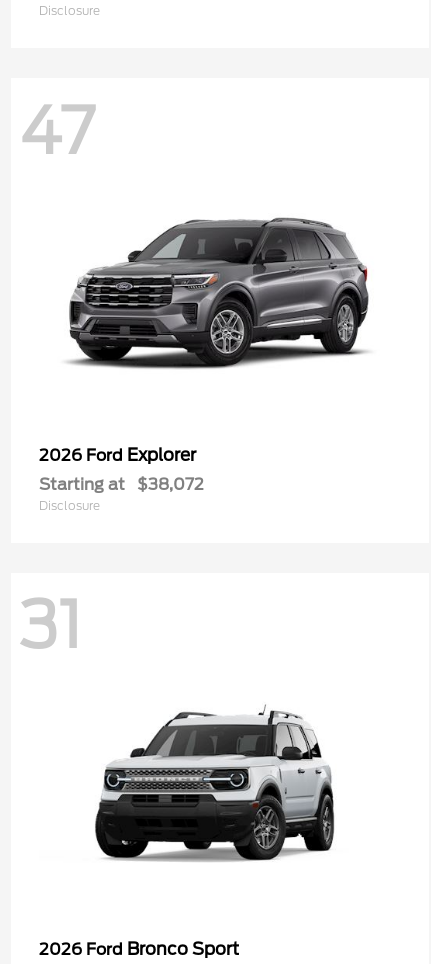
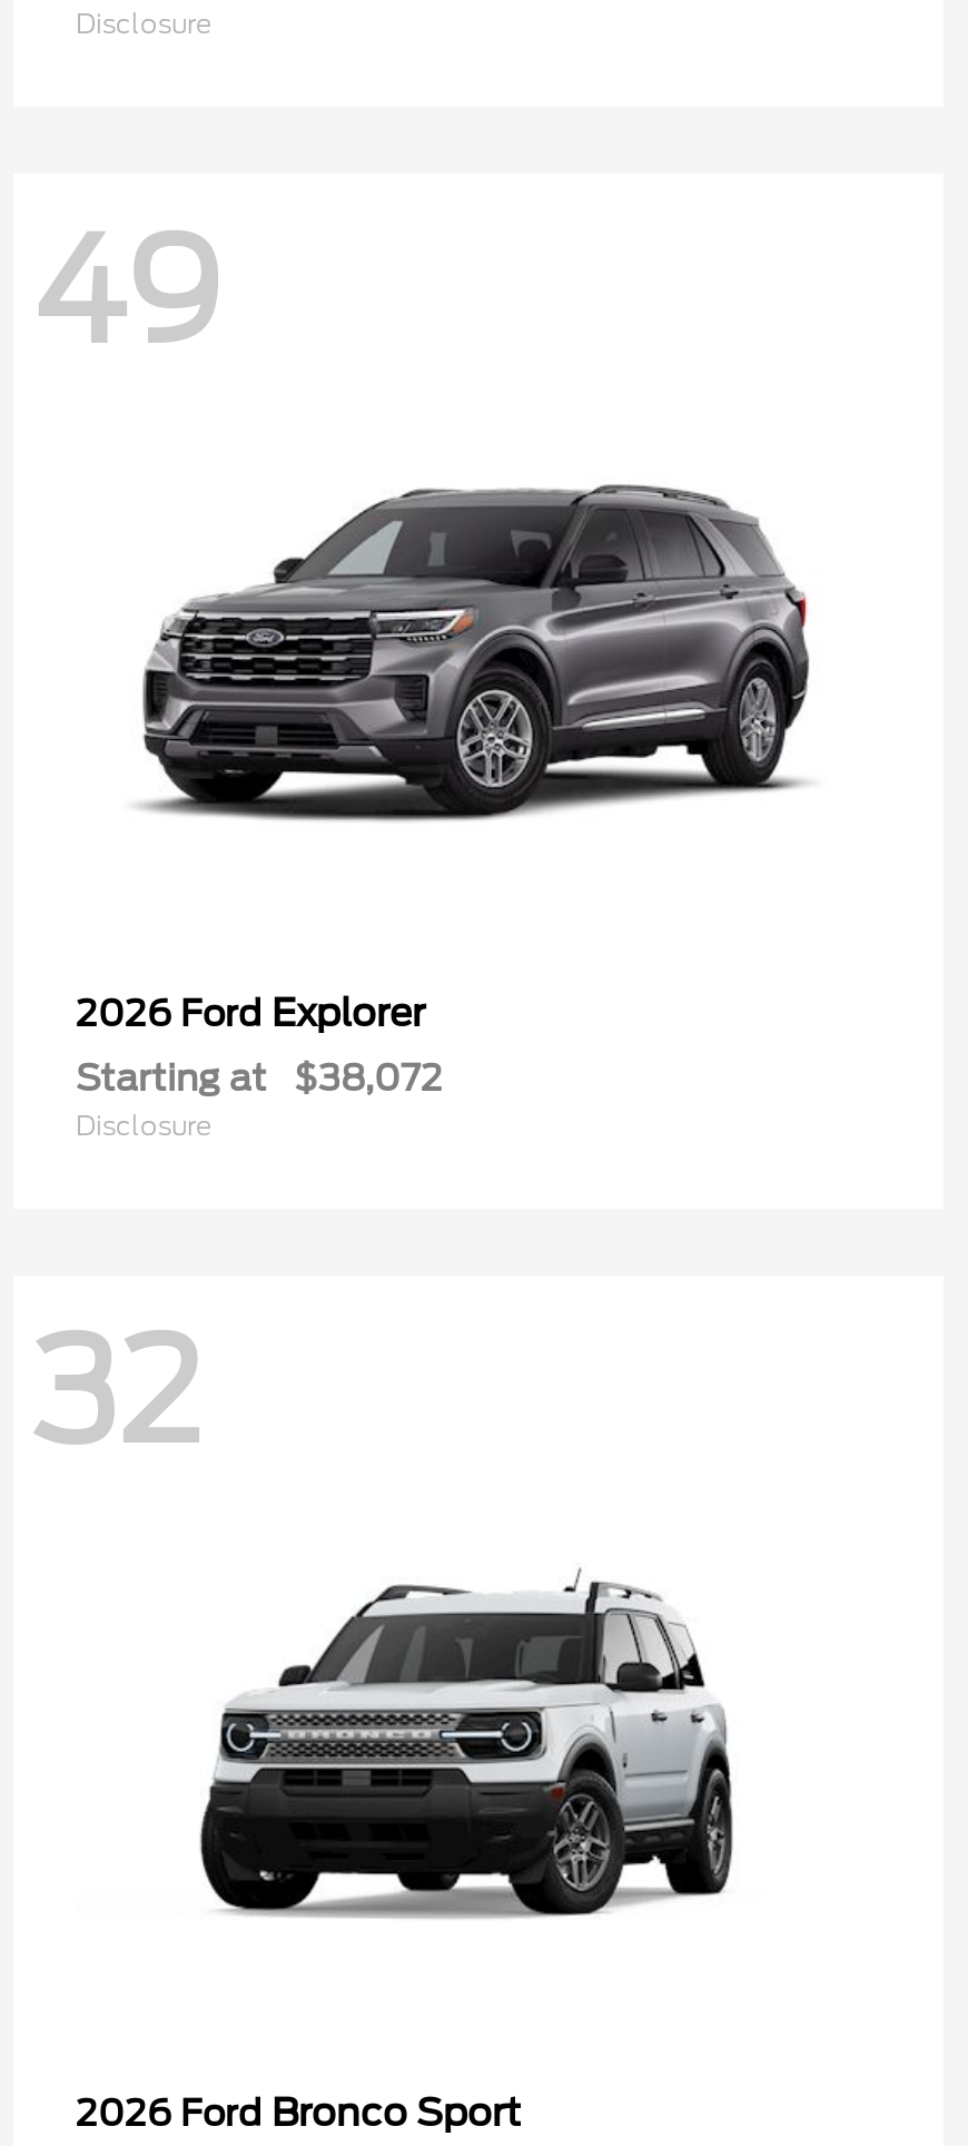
- 47
+ 49

- 31
+ 32
